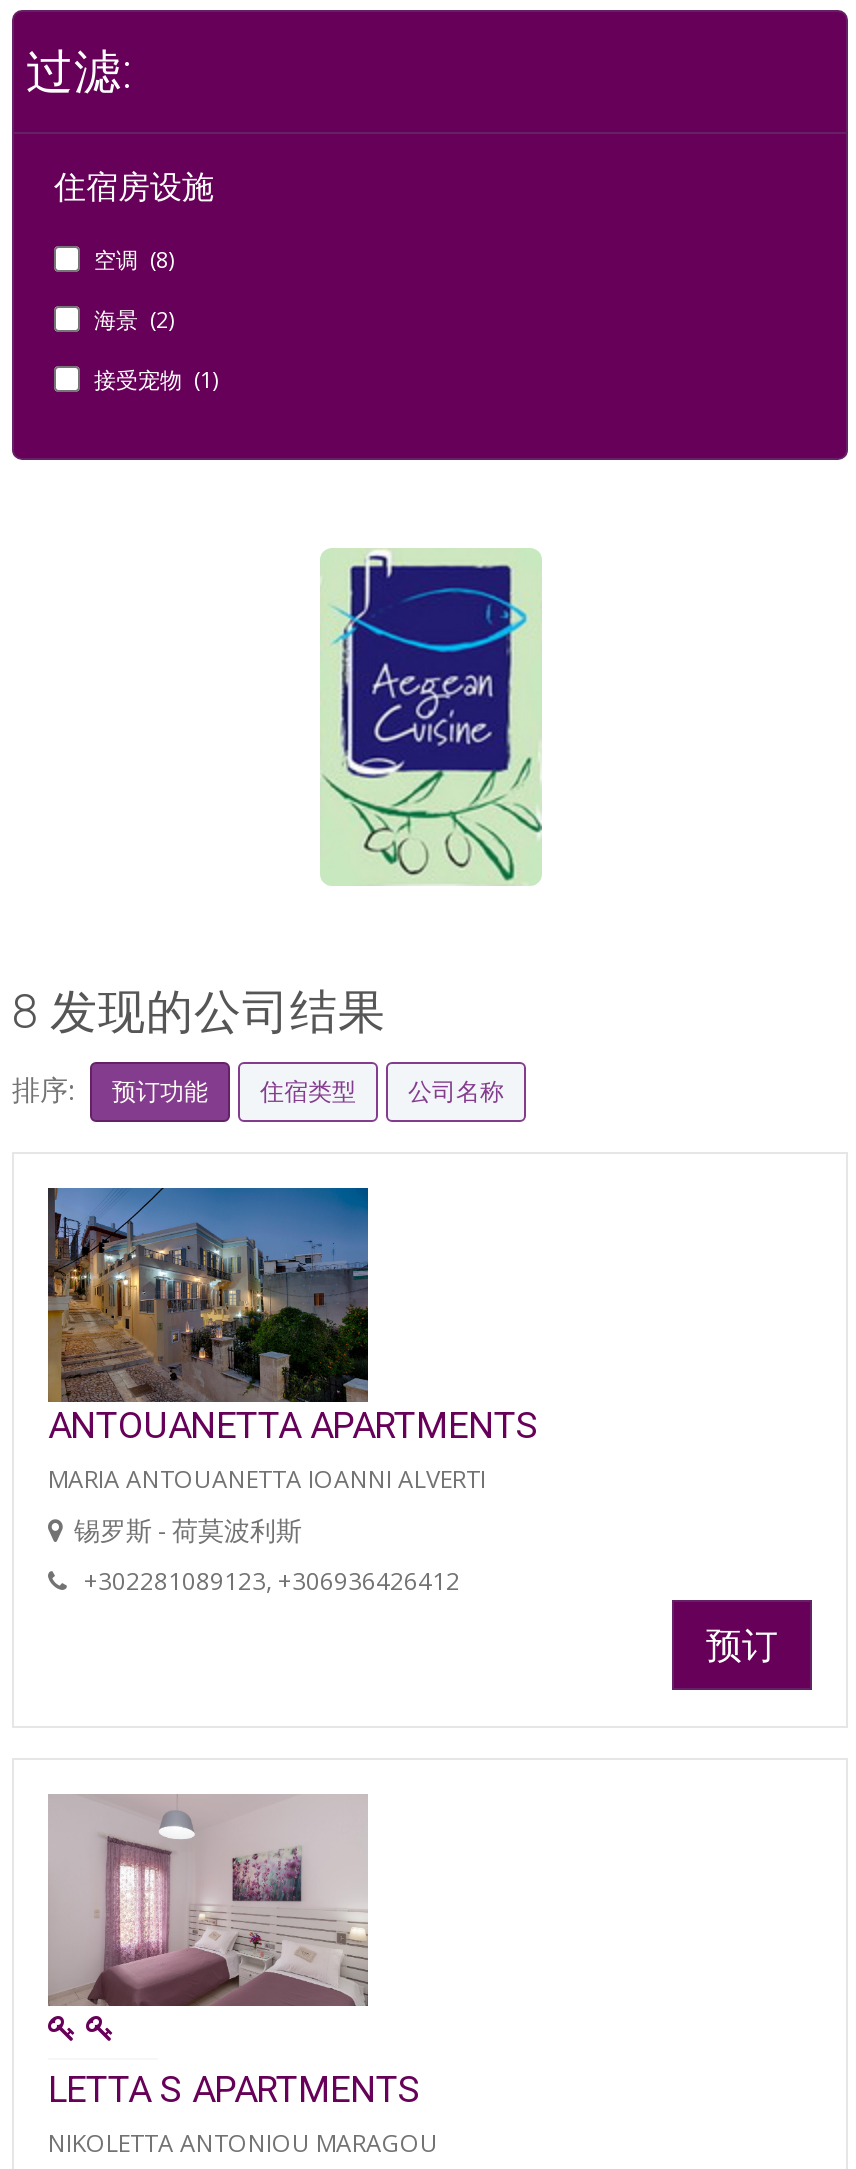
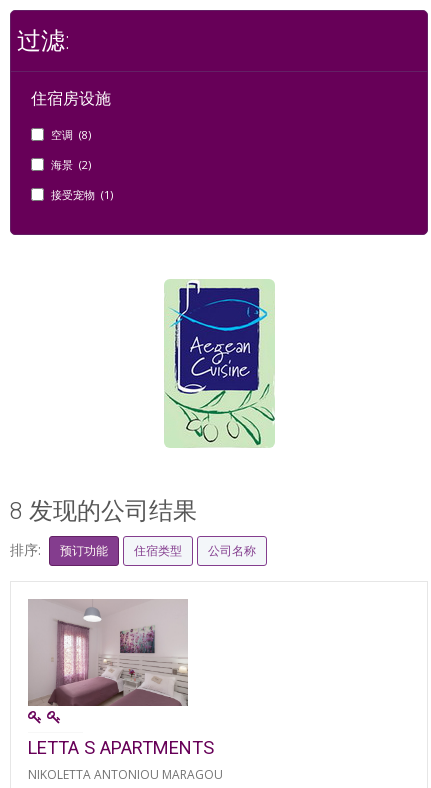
- [image]
- ANTOUANETTA APARTMENTS
- MARIA ANTOUANETTA IOANNI ALVERTI
- 锡罗斯 - 荷莫波利斯
- +302281089123, +306936426412
- 预订
